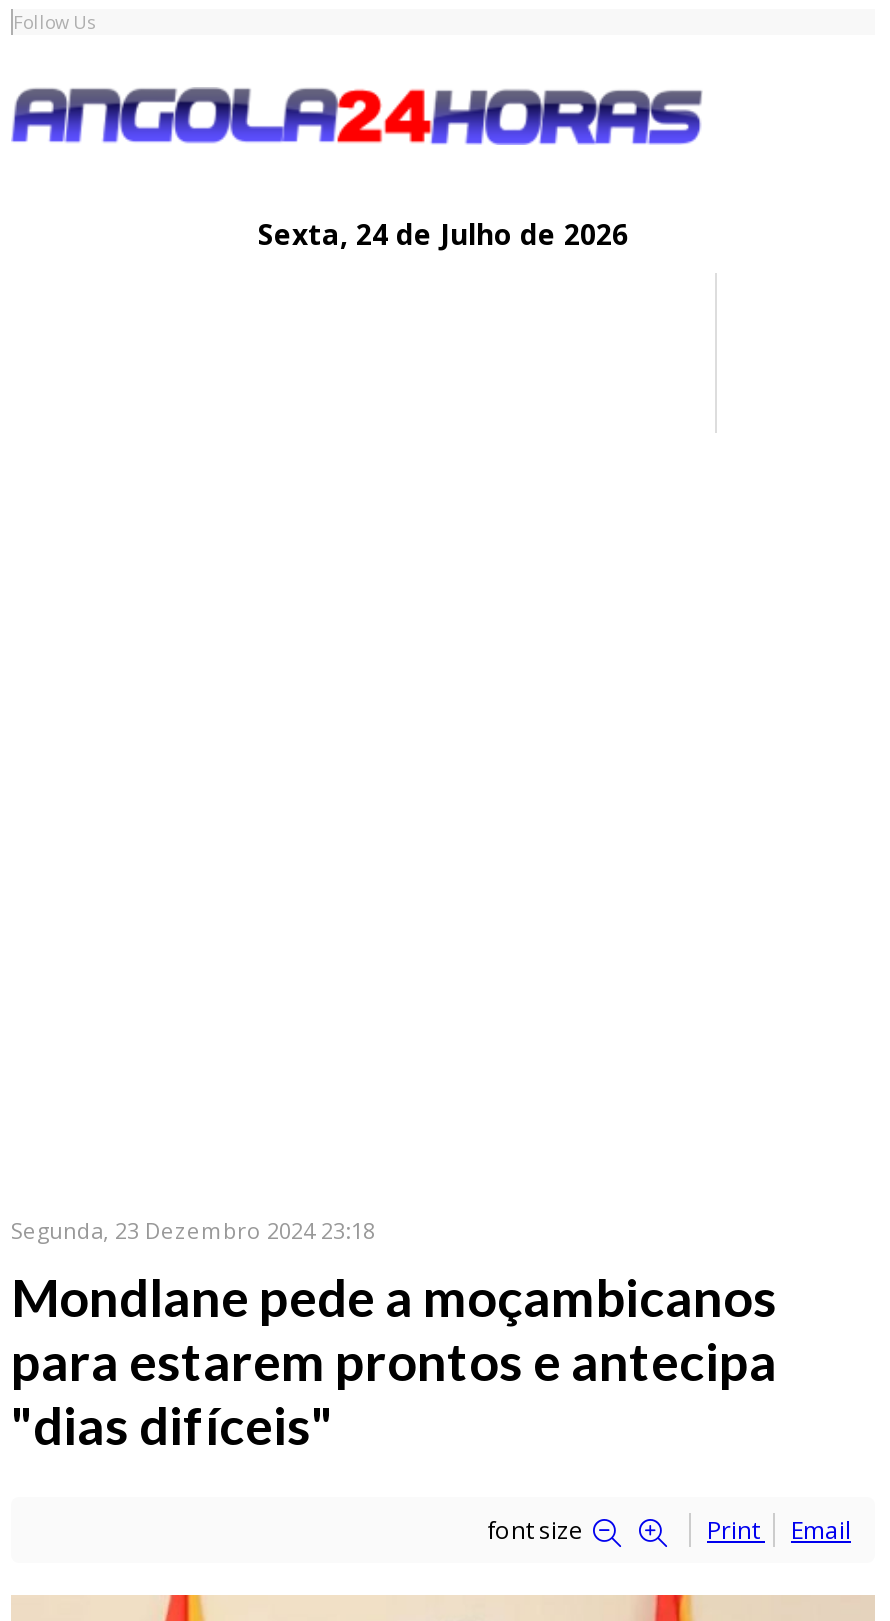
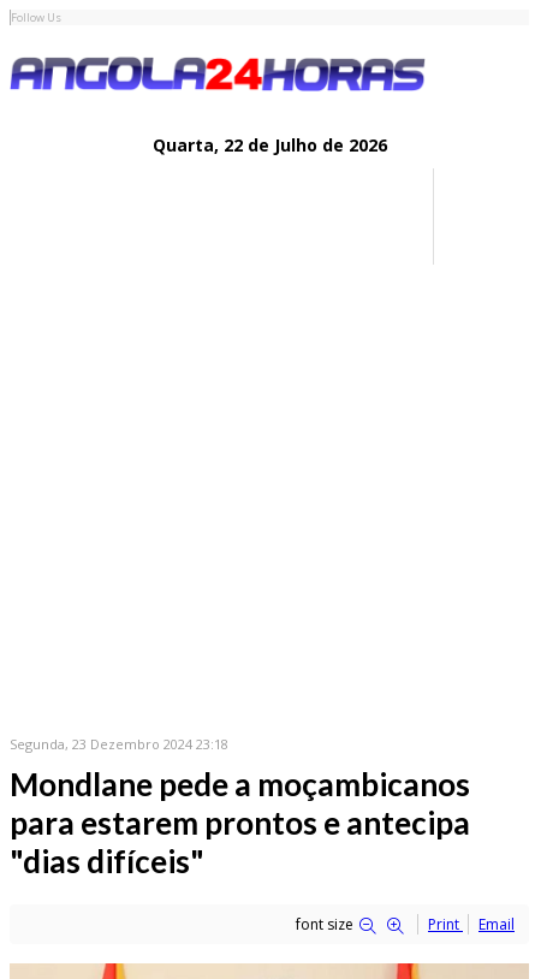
- Sexta, 24 de Julho de 2026
+ Quarta, 22 de Julho de 2026
